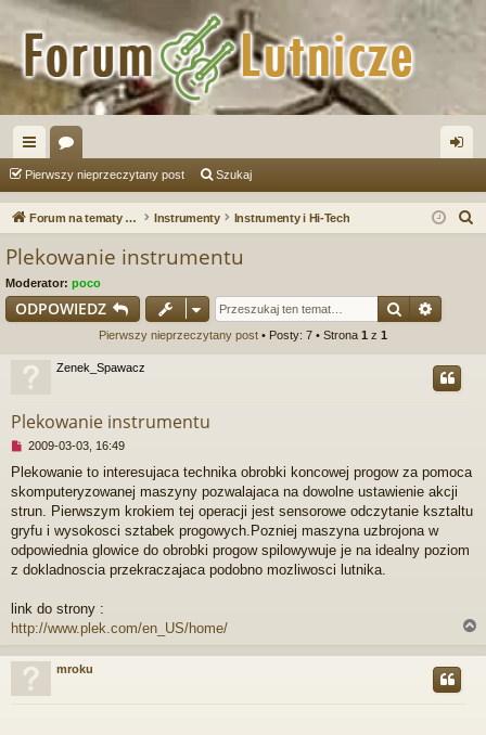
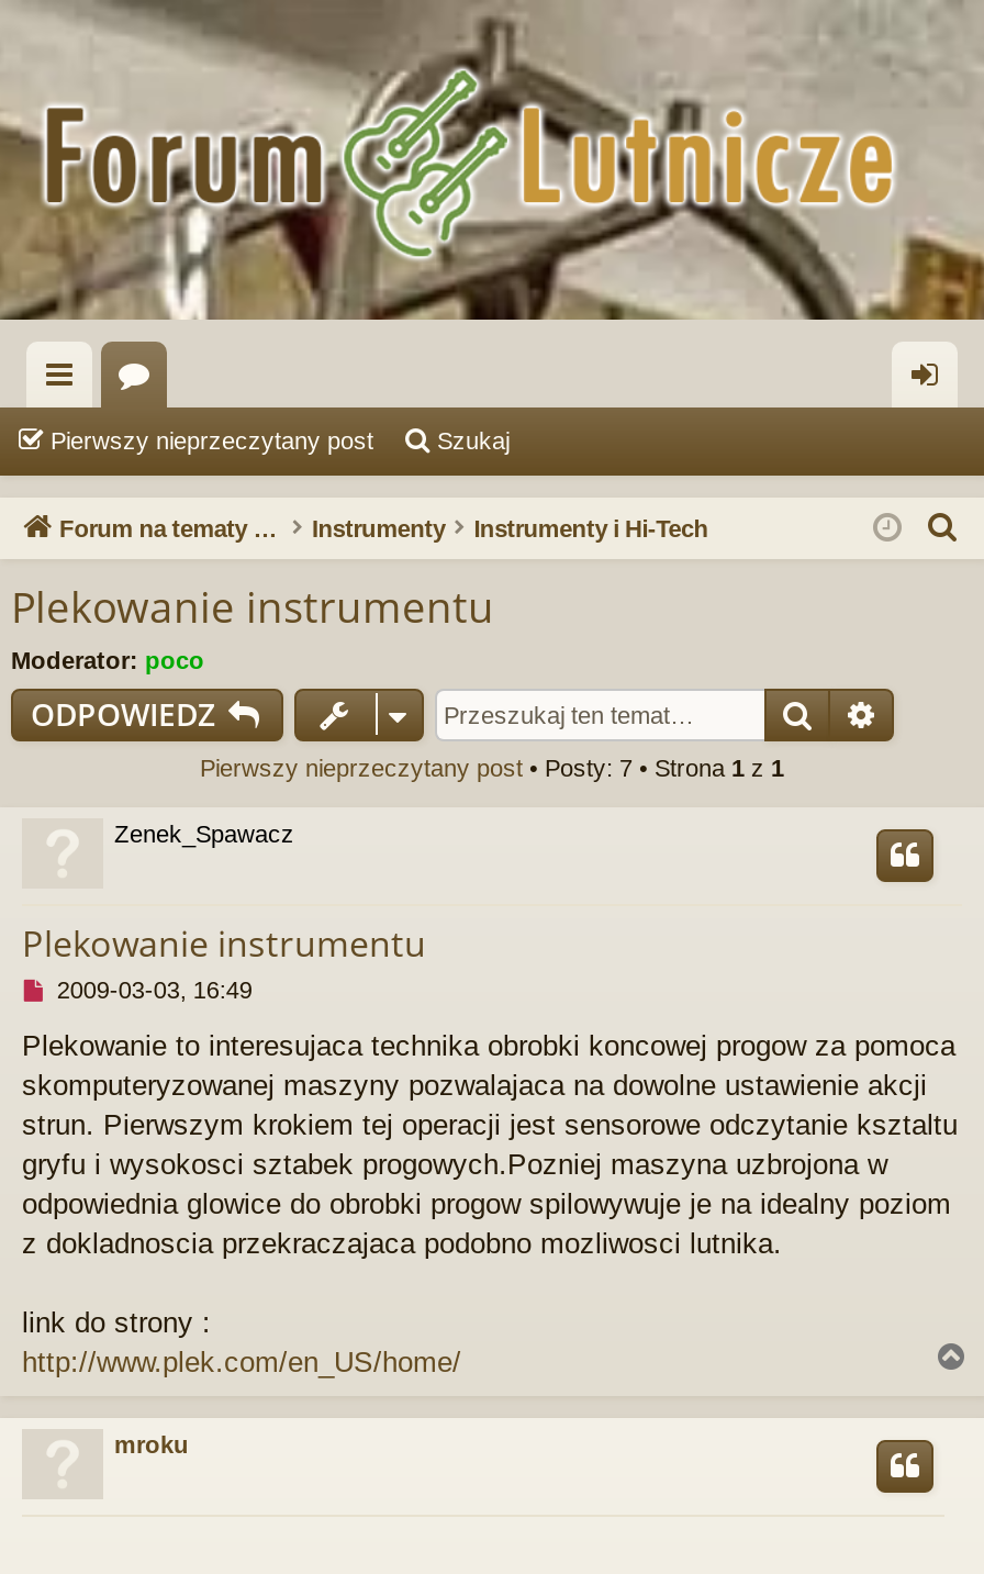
- [image]
+ [image]
